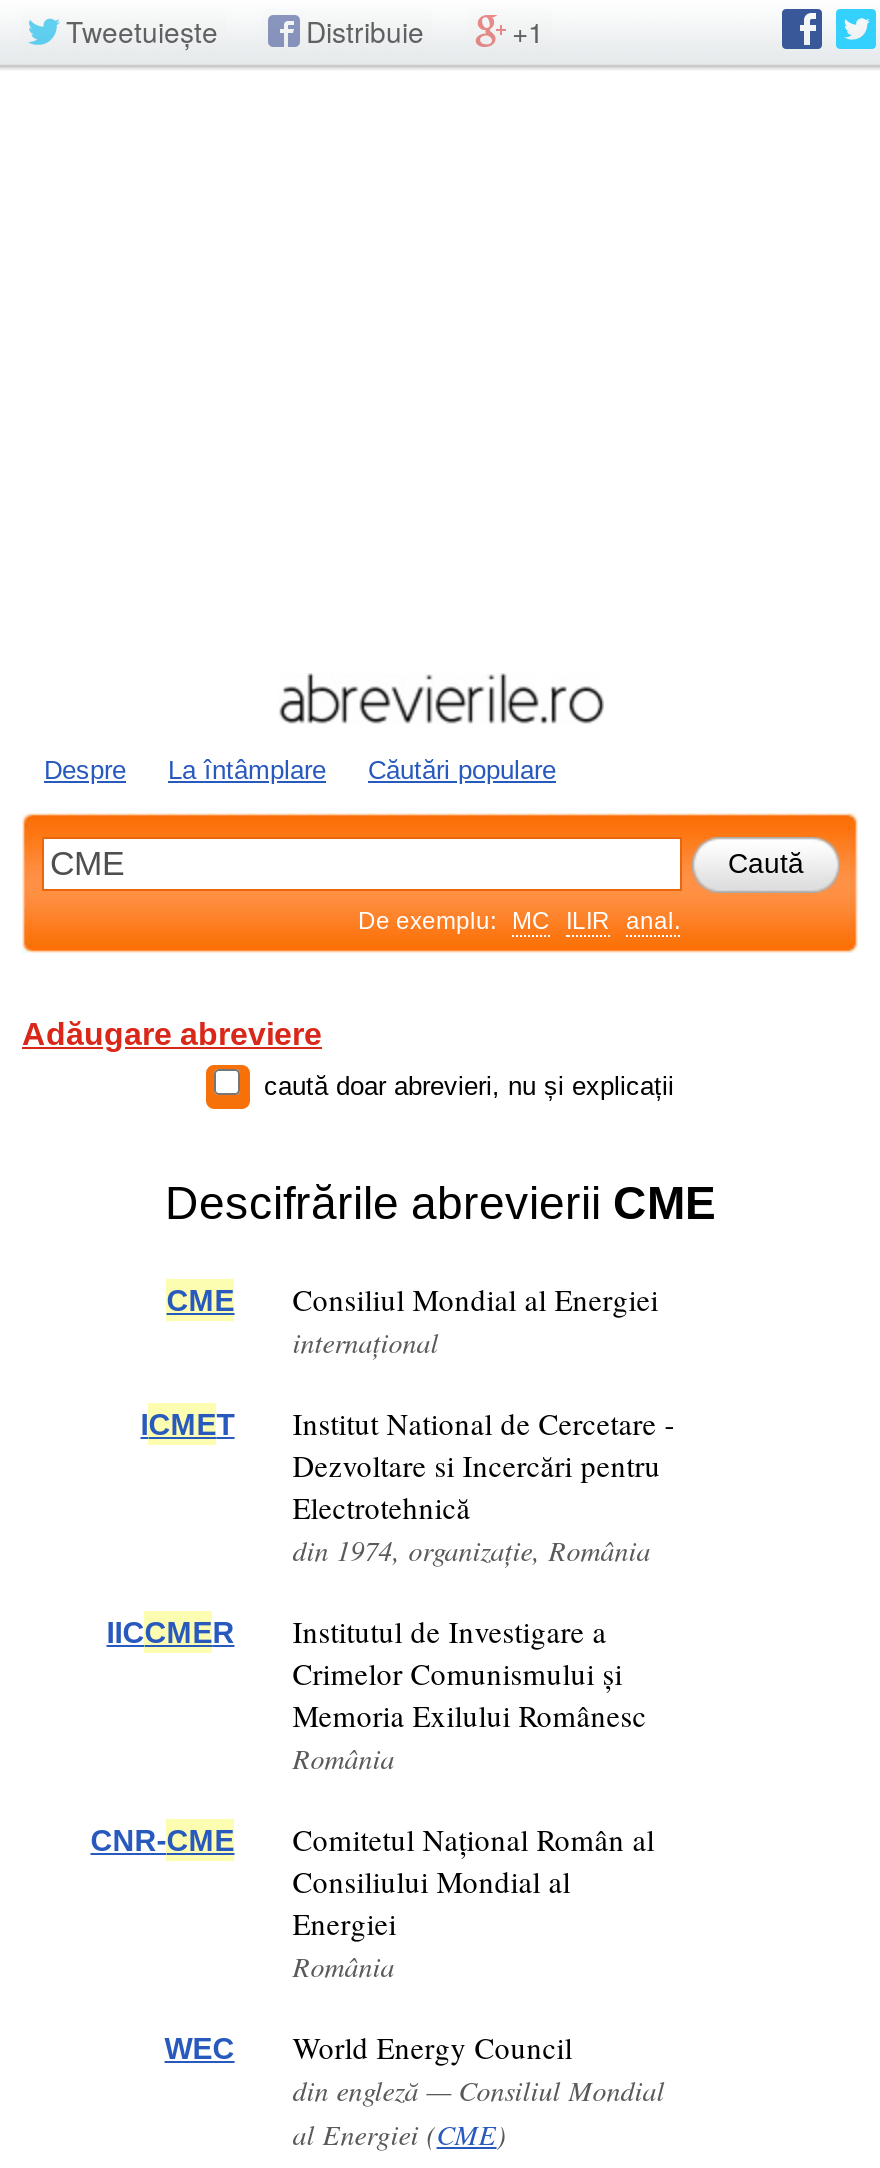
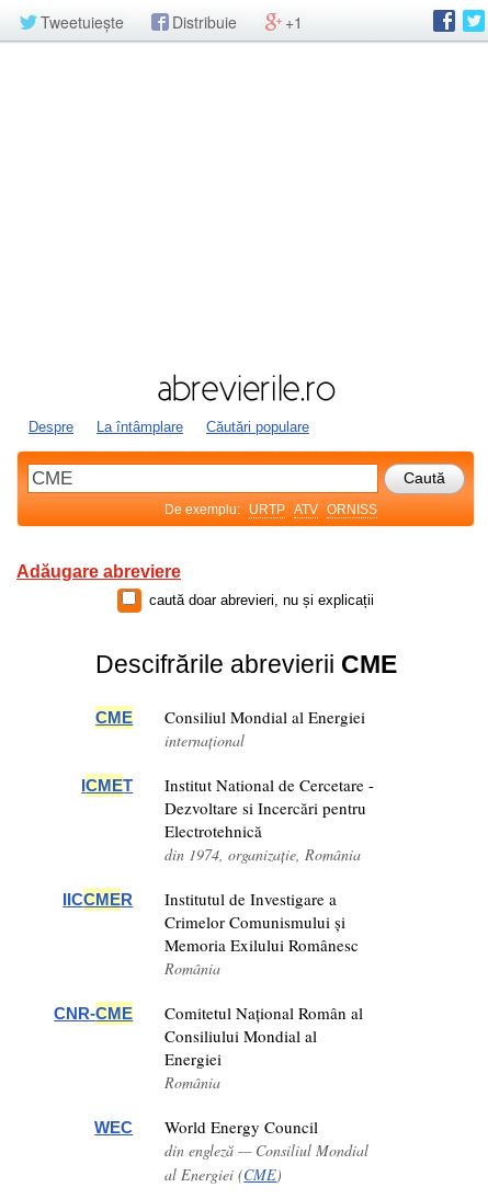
- De exemplu: MC ILIR anal.
+ De exemplu: URTP ATV ORNISS
